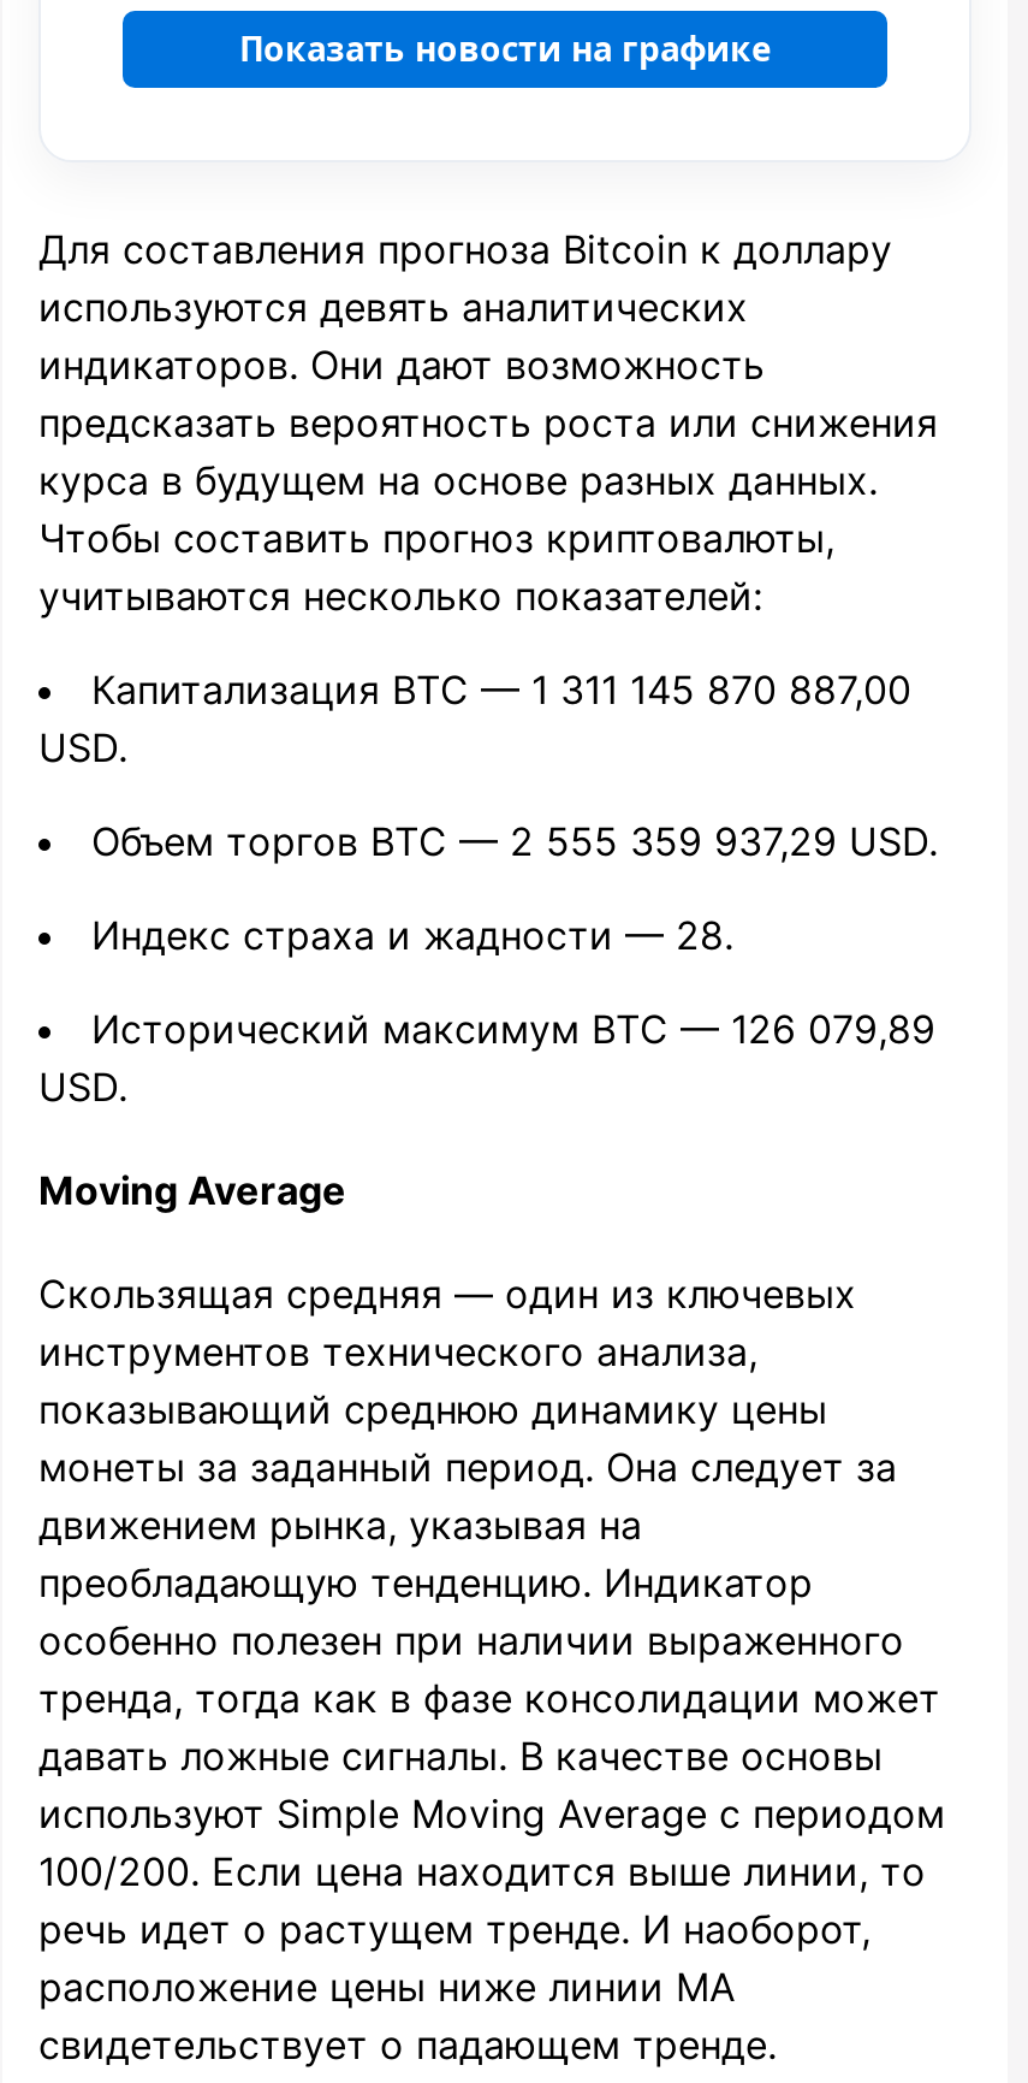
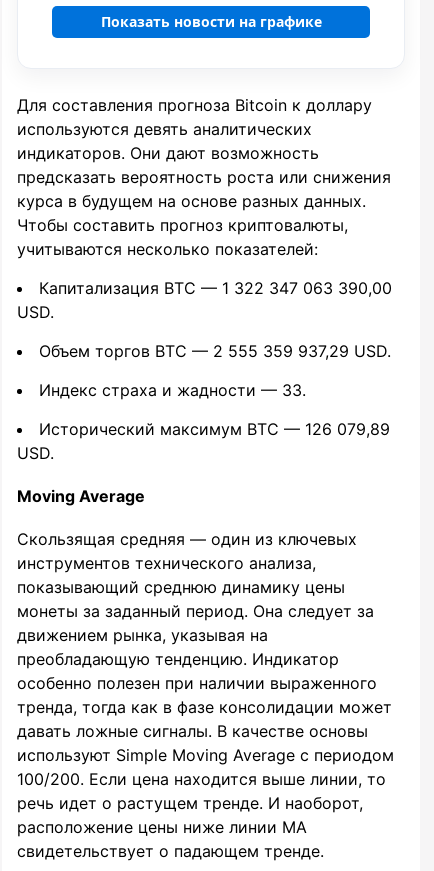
- Капитализация BTC — 1 311 145 870 887,00
+ Капитализация BTC — 1 322 347 063 390,00

- Индекс страха и жадности — 28.
+ Индекс страха и жадности — 33.
